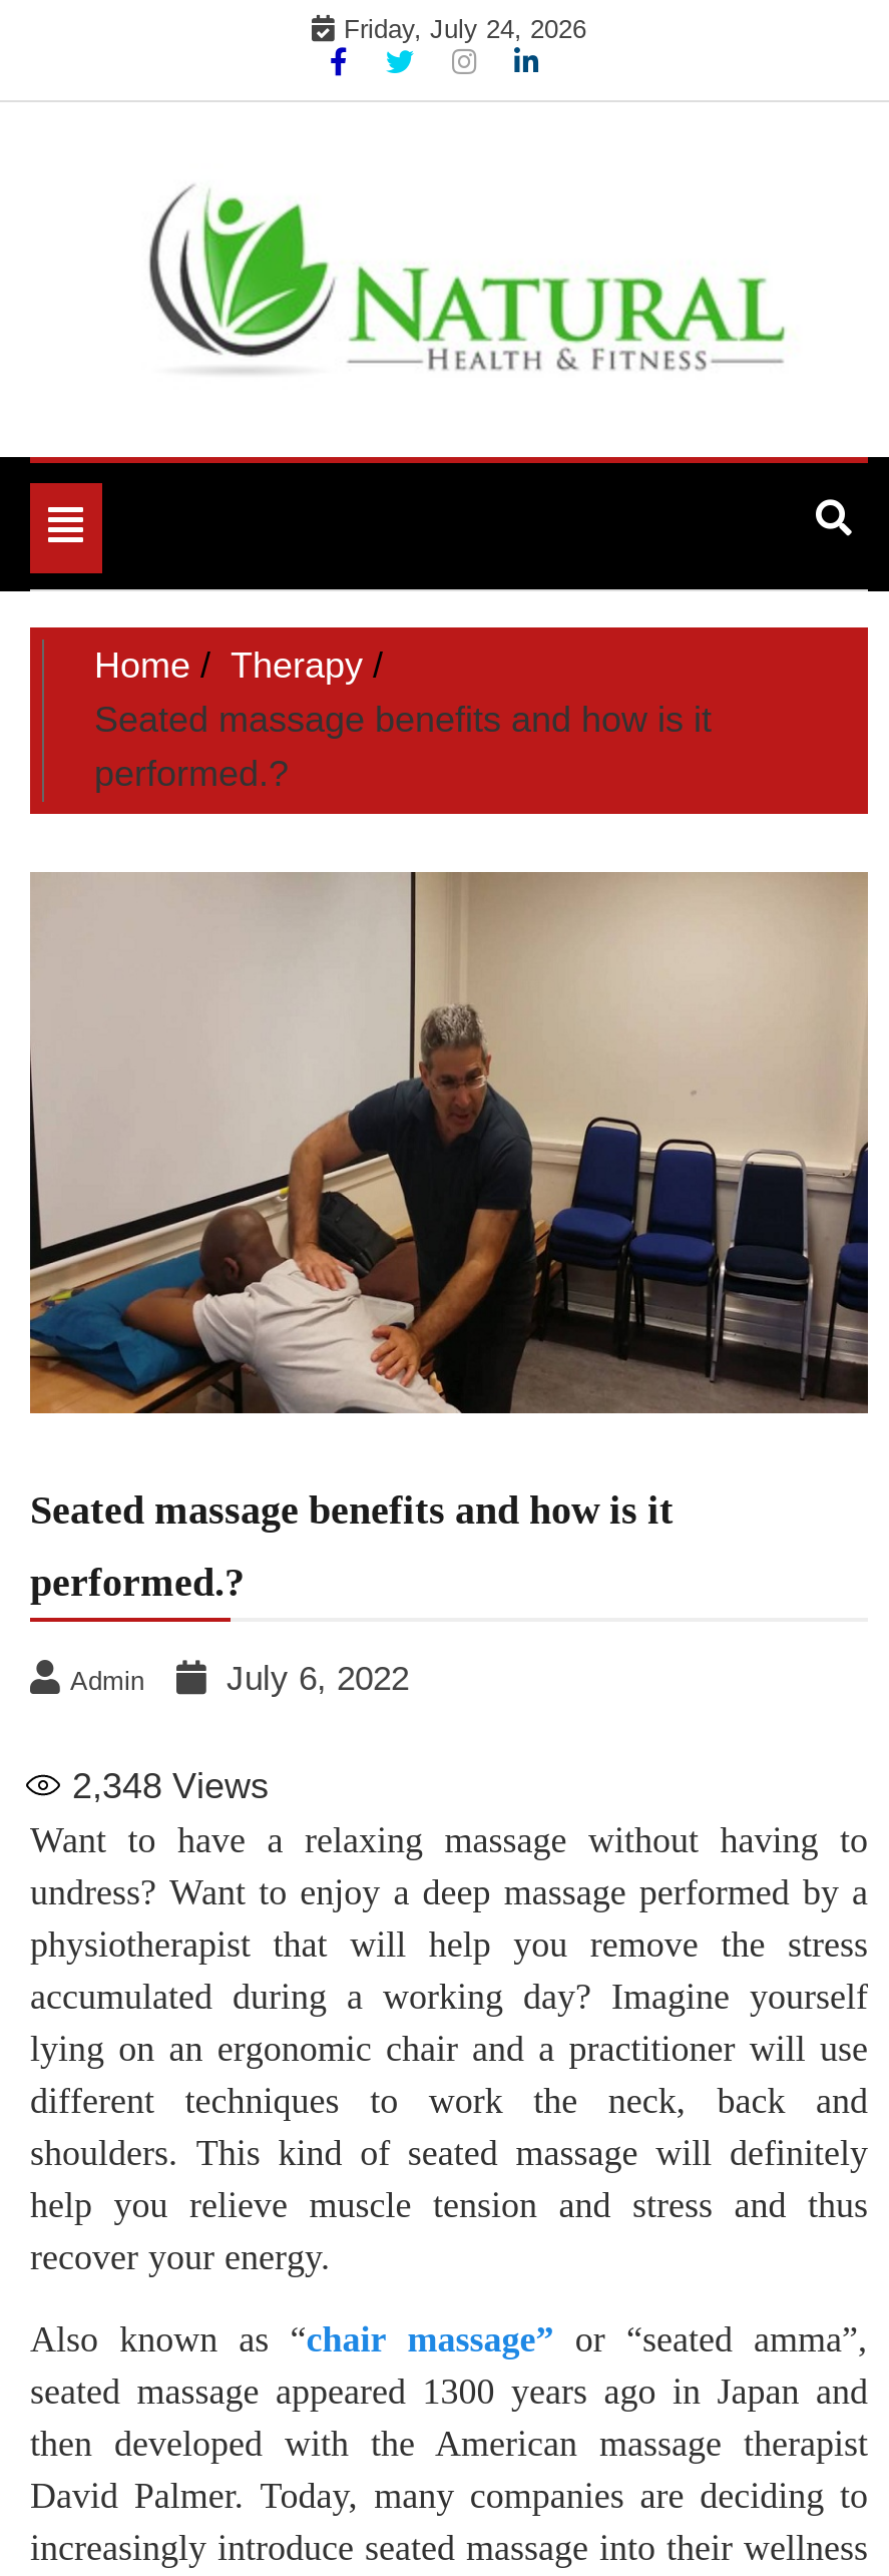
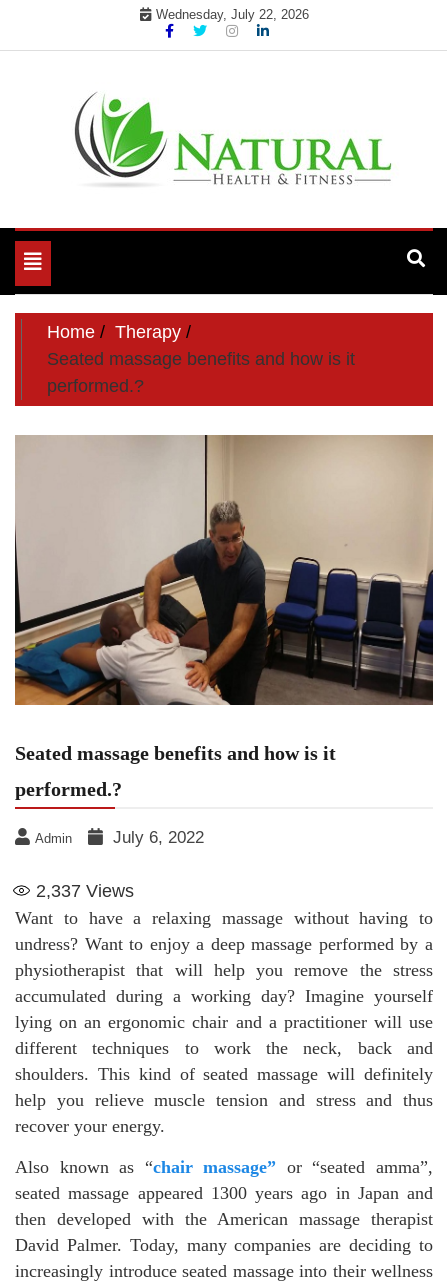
- Friday, July 24, 2026
+ Wednesday, July 22, 2026

- 2,348 Views
+ 2,337 Views
